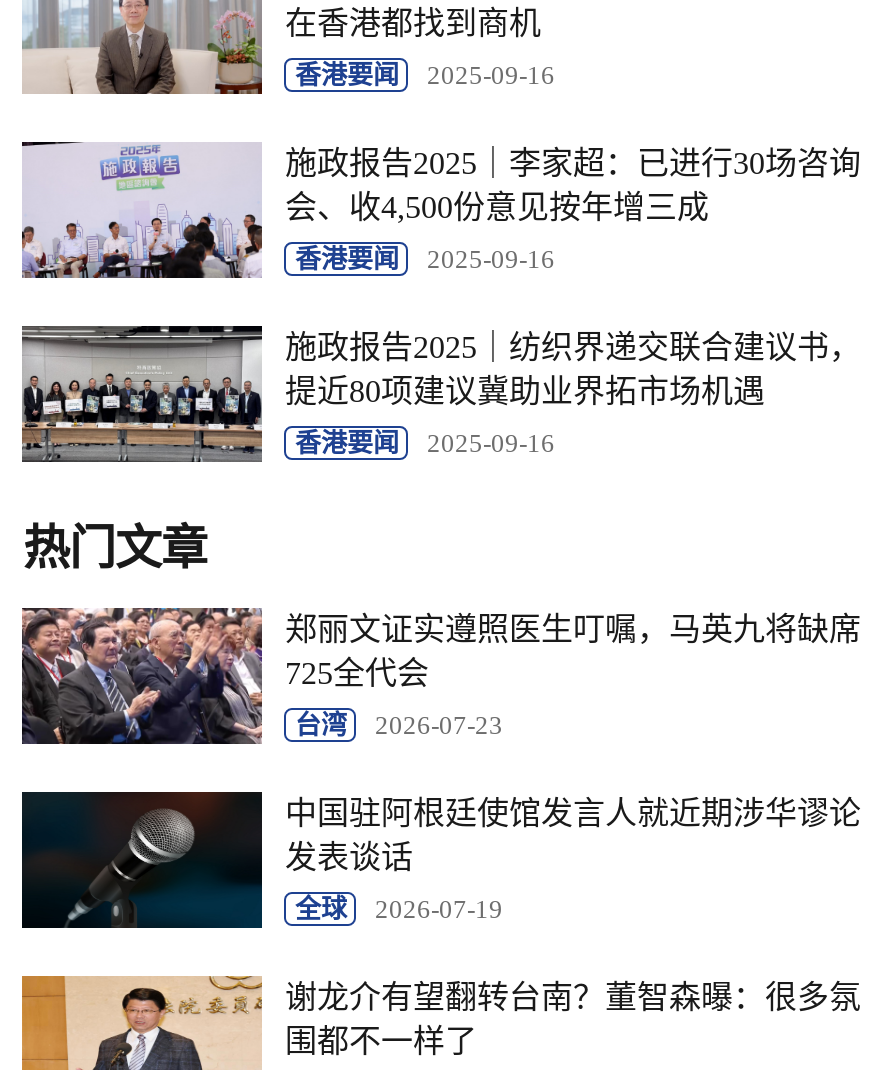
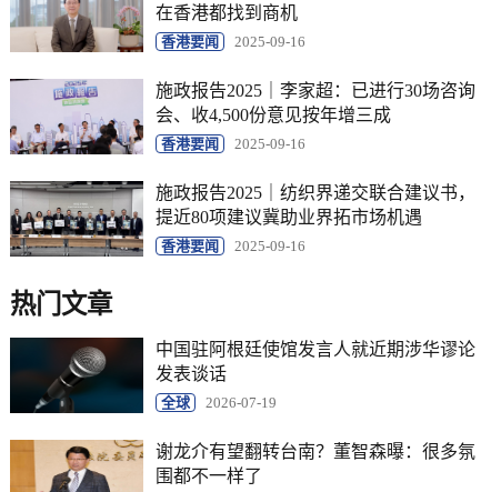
- [image]
- 郑丽文证实遵照医生叮嘱，马英九将缺席
- 725全代会
- 台湾
- 2026-07-23
